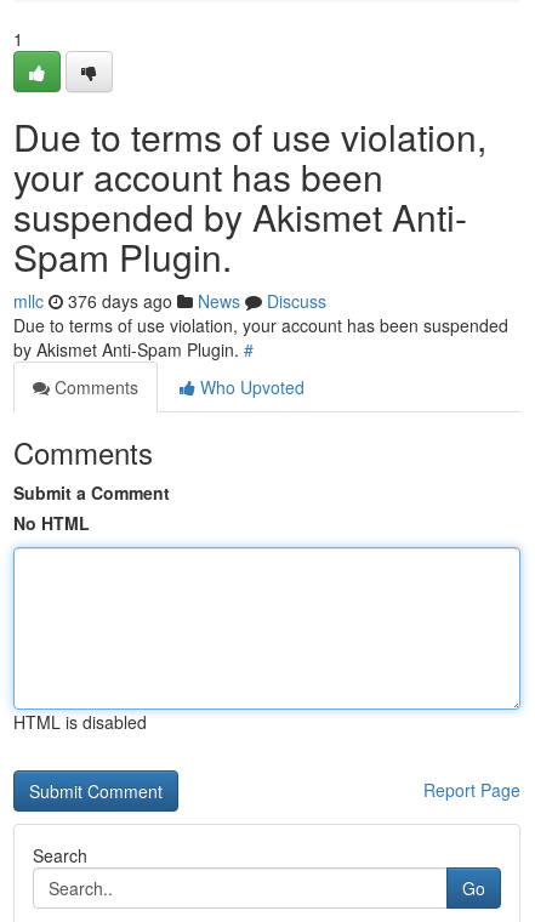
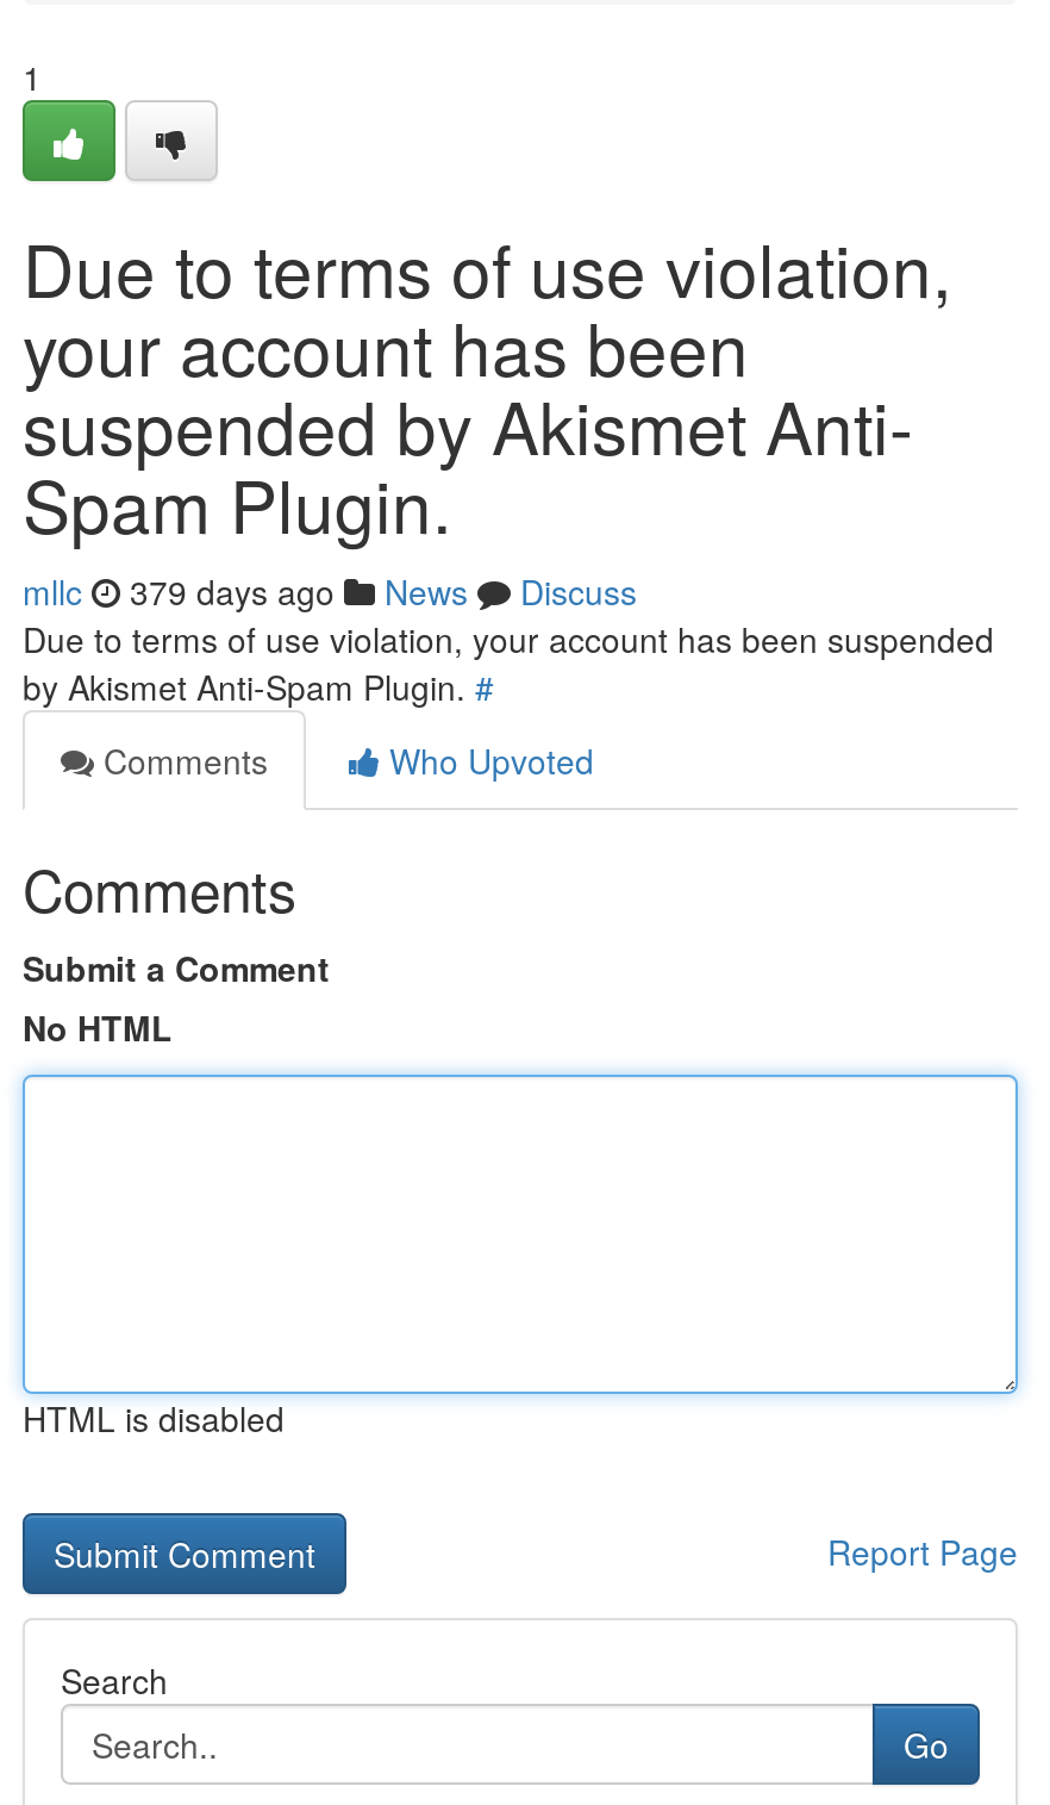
- mllc 376 days ago News Discuss
+ mllc 379 days ago News Discuss
